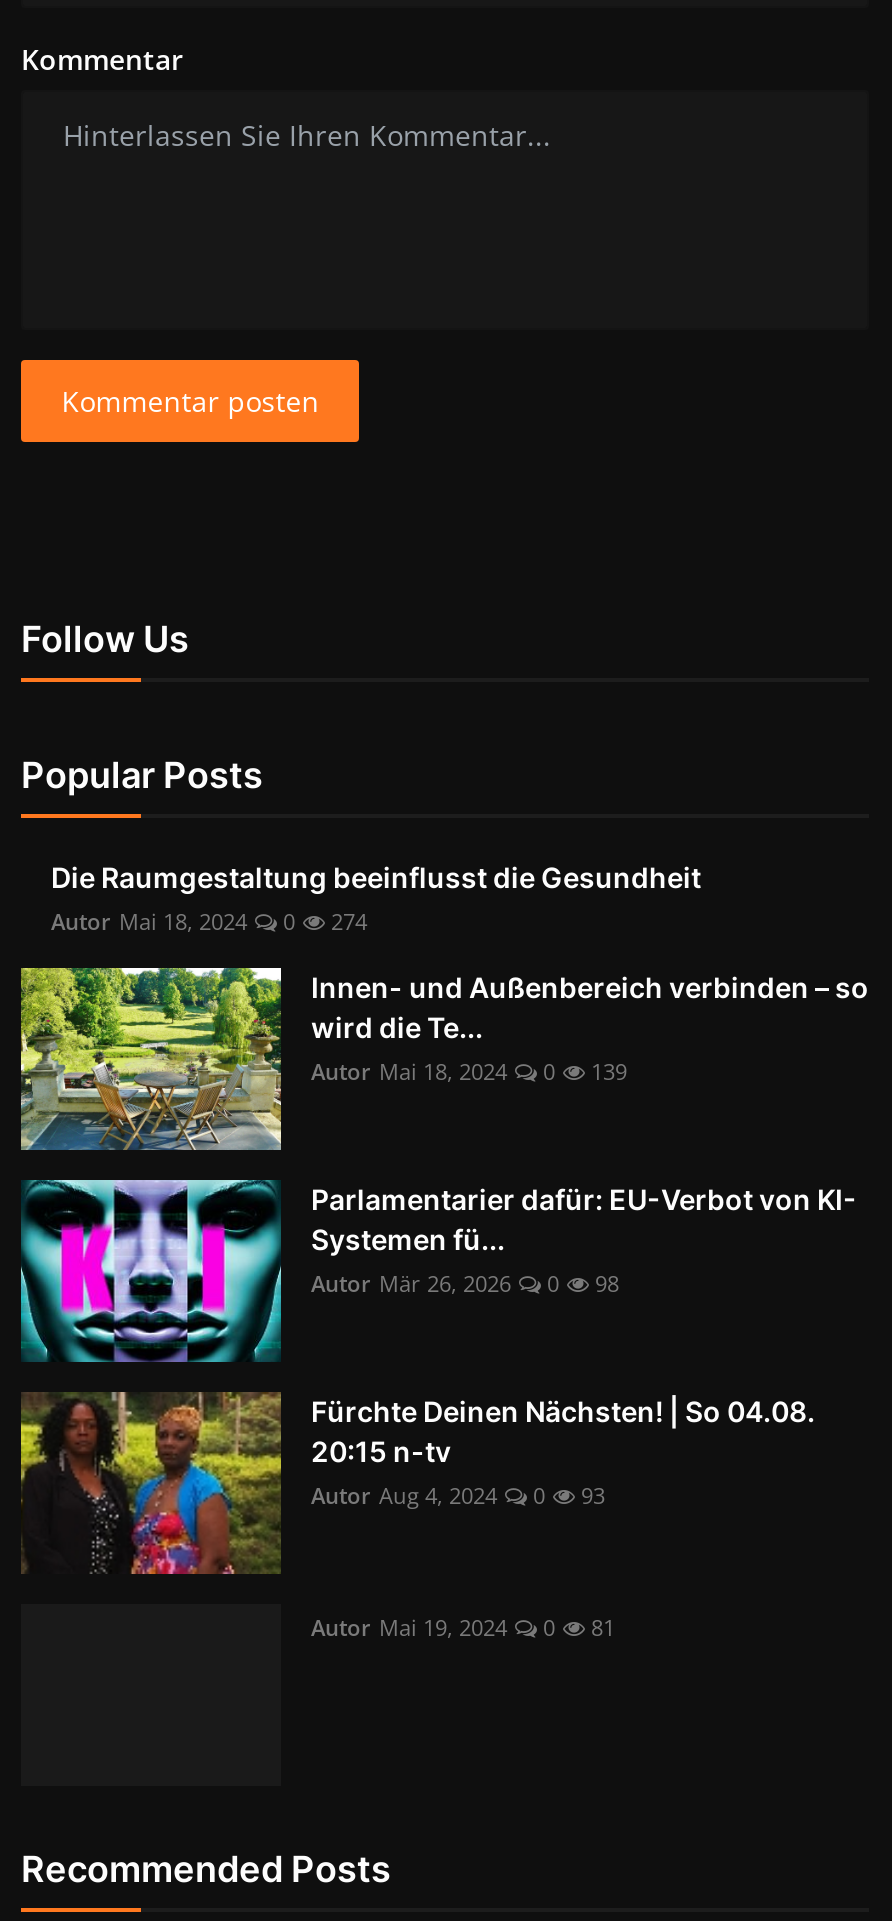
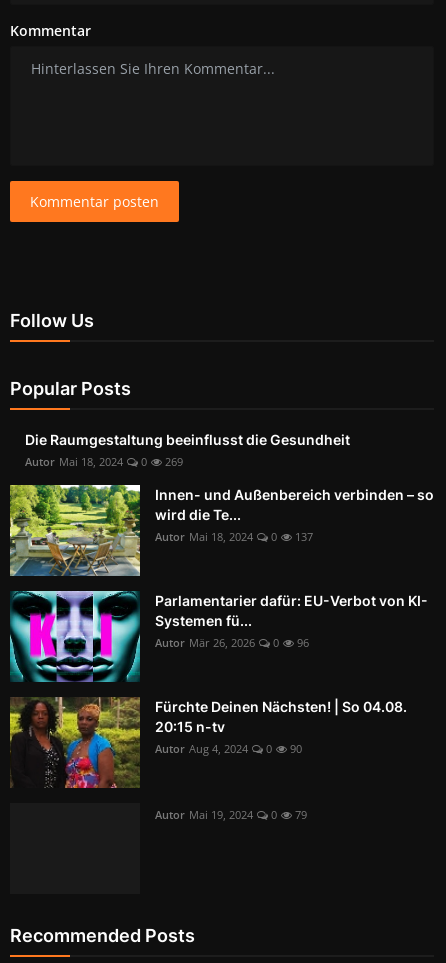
- Autor Mai 18, 2024 0 274
+ Autor Mai 18, 2024 0 269

- Autor Mai 18, 2024 0 139
+ Autor Mai 18, 2024 0 137

- Autor Mär 26, 2026 0 98
+ Autor Mär 26, 2026 0 96

- Autor Aug 4, 2024 0 93
+ Autor Aug 4, 2024 0 90

- Autor Mai 19, 2024 0 81
+ Autor Mai 19, 2024 0 79
